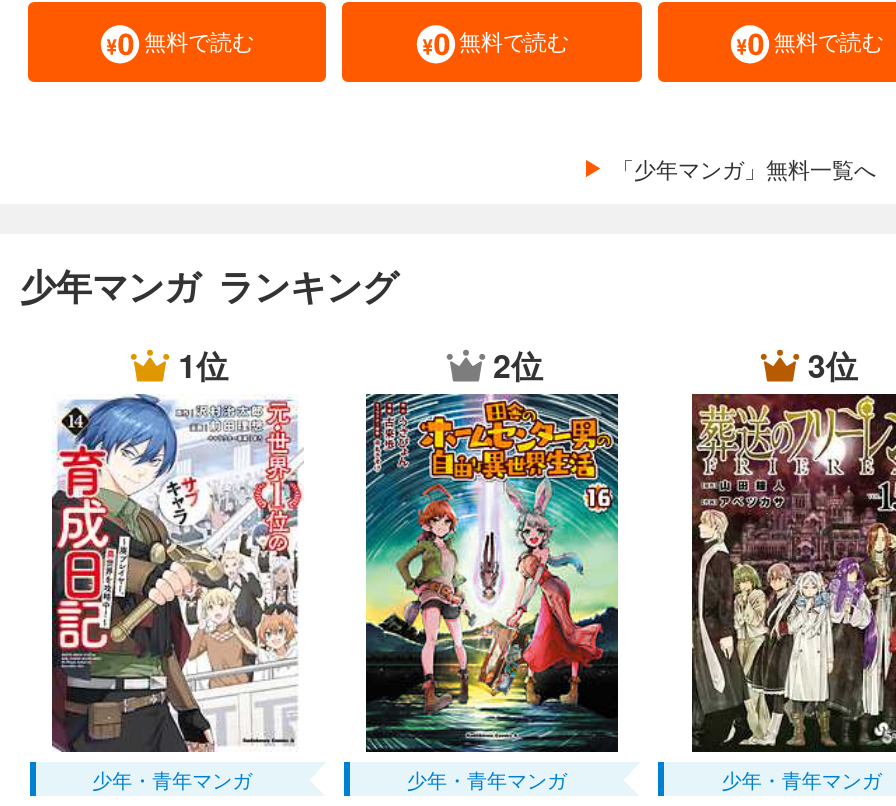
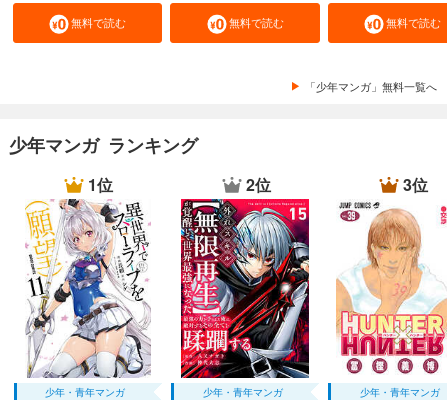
- [image]
+ [image]

- [image]
+ [image]

- [image]
+ [image]
